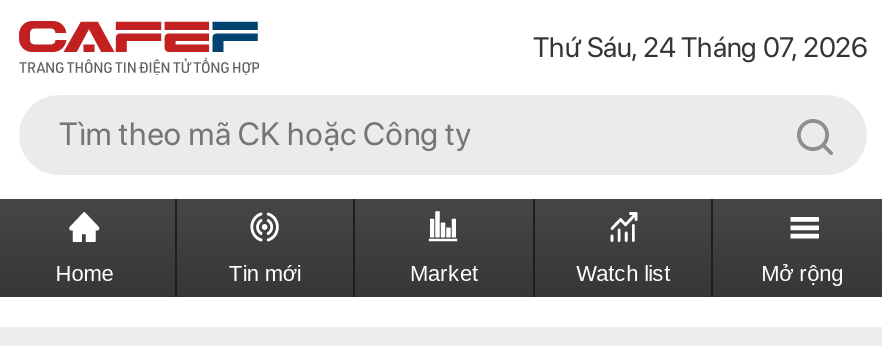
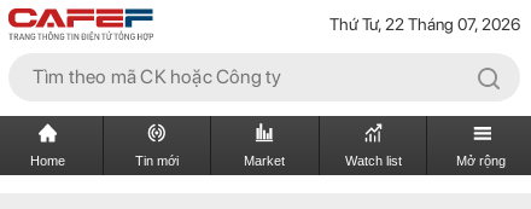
- Thứ Sáu, 24 Tháng 07, 2026
+ Thứ Tư, 22 Tháng 07, 2026
